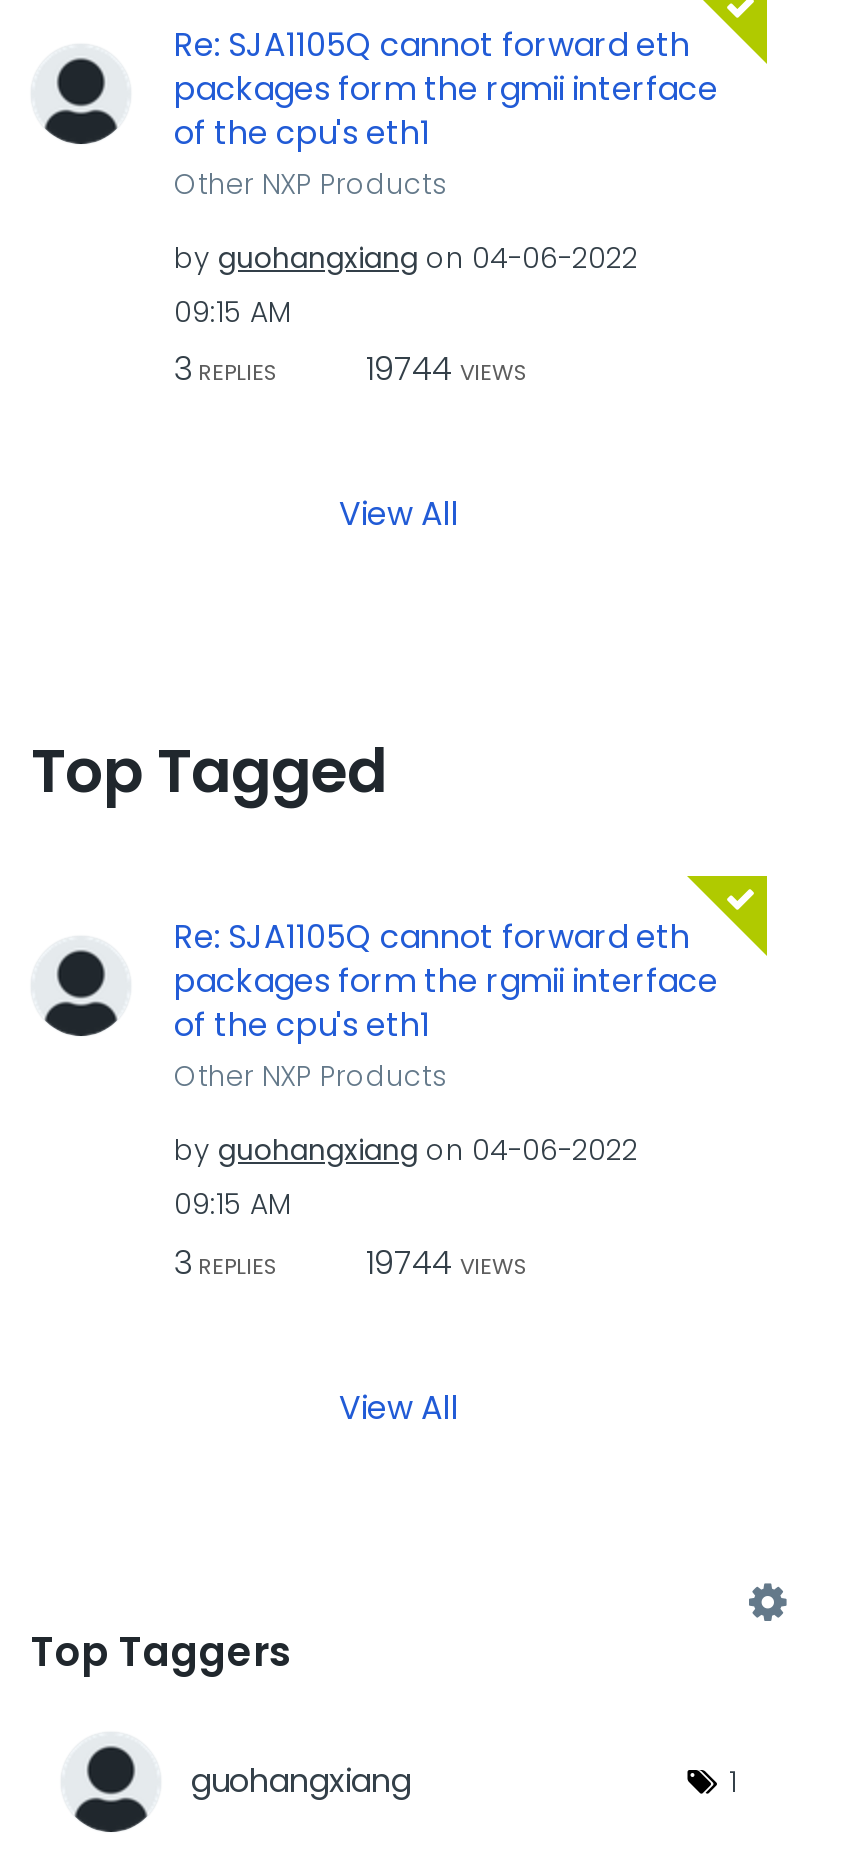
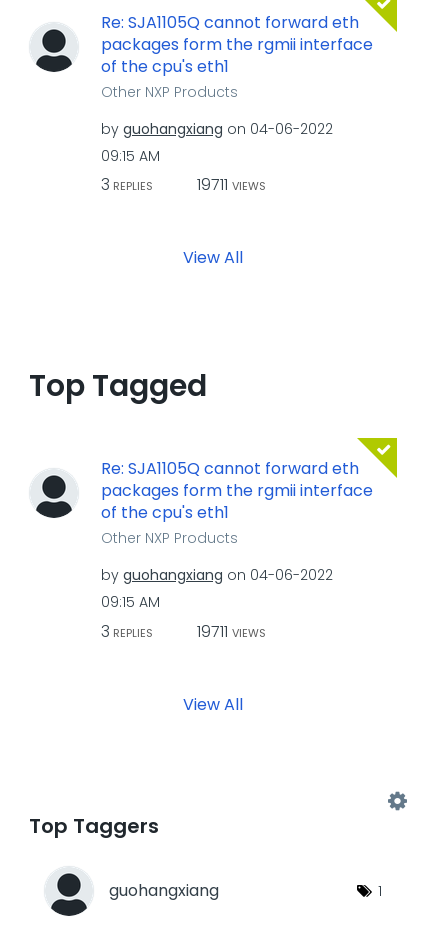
- 3 REPLIES 19744 VIEWS
+ 3 REPLIES 19711 VIEWS

- 3 REPLIES 19744 VIEWS
+ 3 REPLIES 19711 VIEWS
